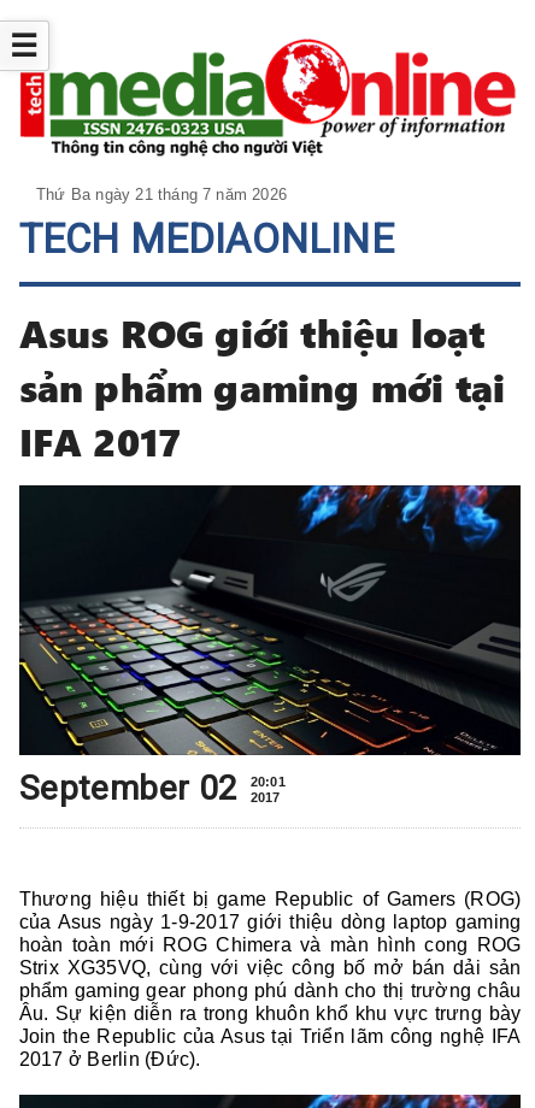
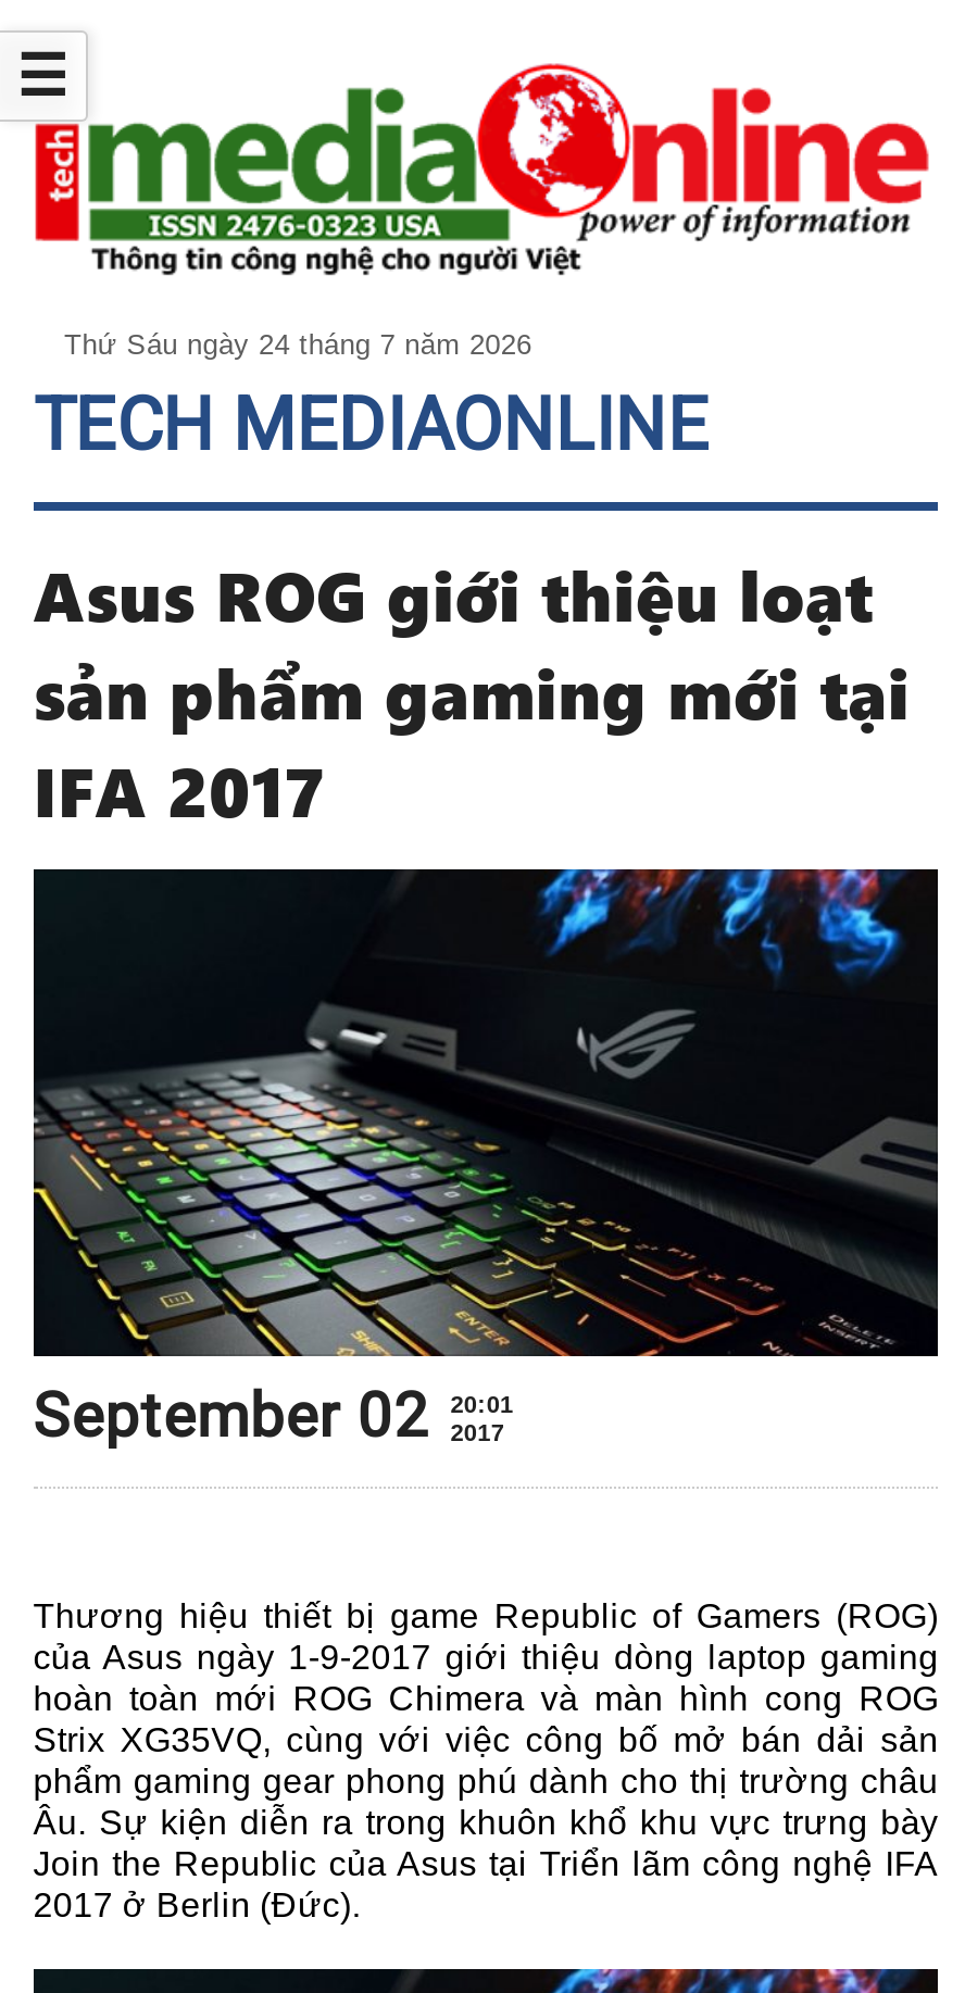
- Thứ Ba ngày 21 tháng 7 năm 2026
+ Thứ Sáu ngày 24 tháng 7 năm 2026
